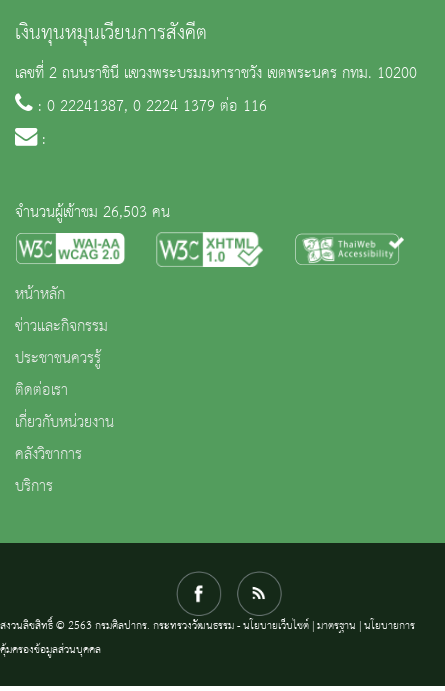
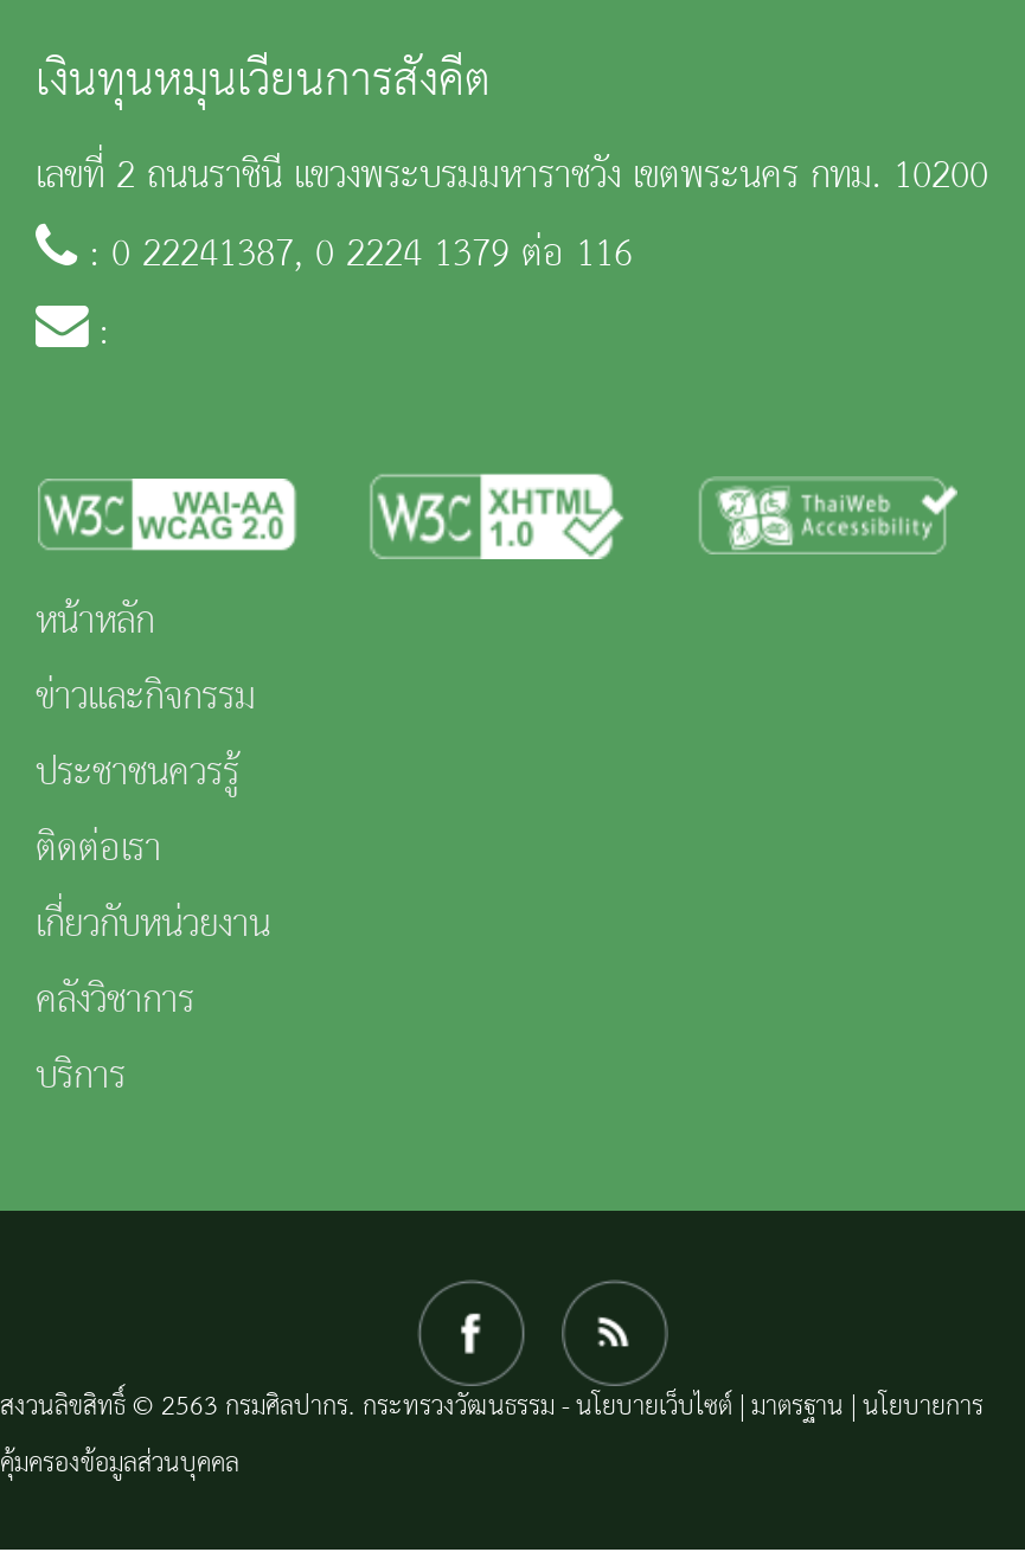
- จำนวนผู้เข้าชม 26,503 คน
